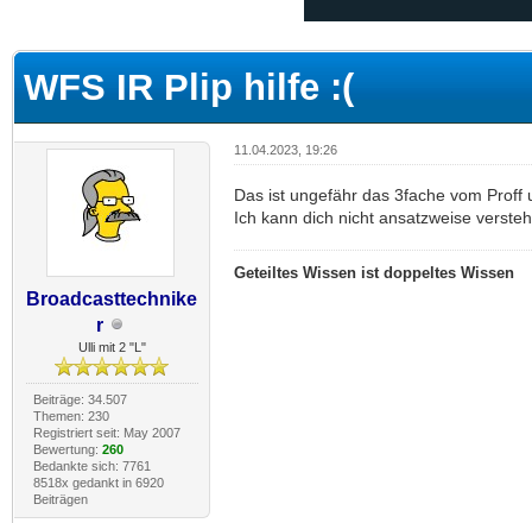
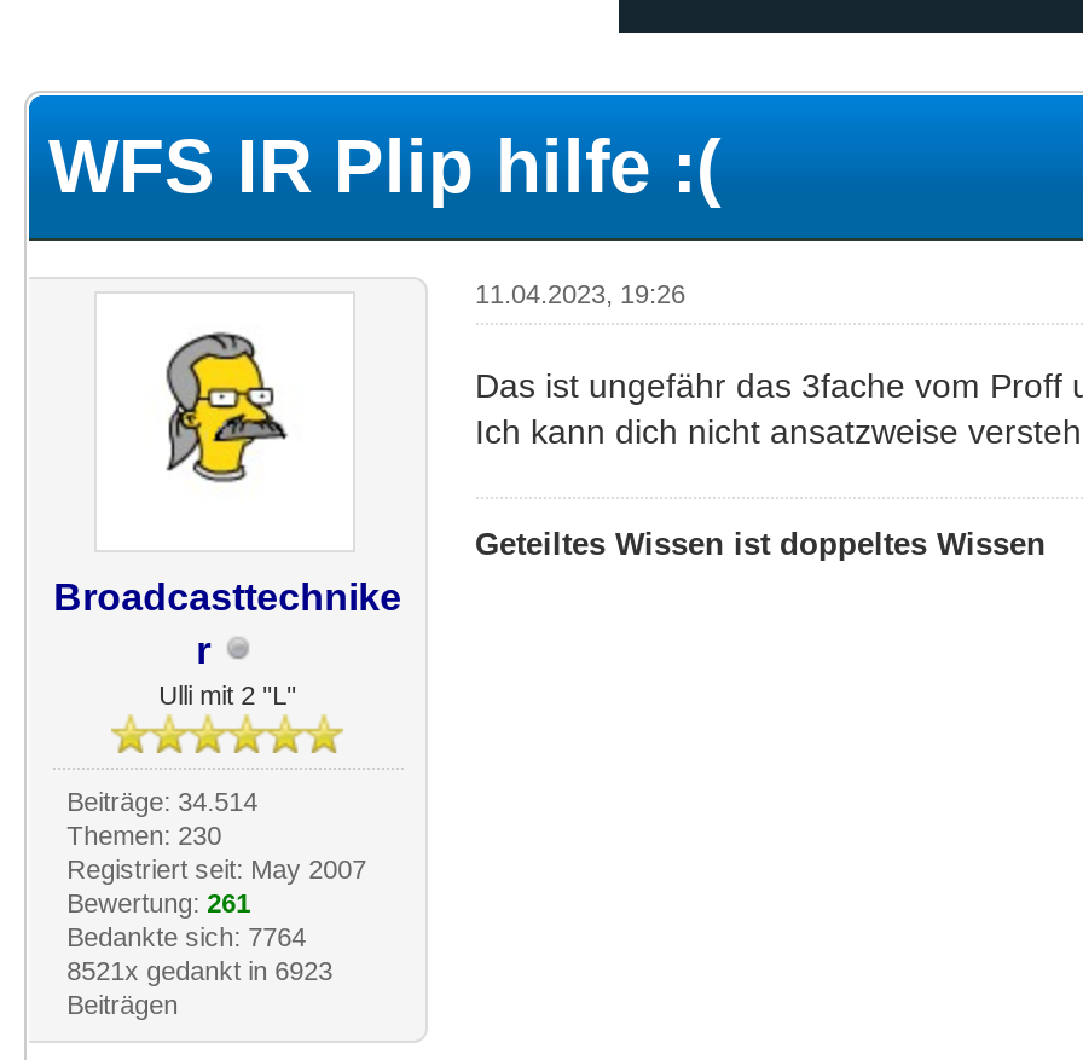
- Beiträge: 34.507
+ Beiträge: 34.514

- Bewertung: 260
+ Bewertung: 261

- Bedankte sich: 7761
+ Bedankte sich: 7764

- 8518x gedankt in 6920
+ 8521x gedankt in 6923
